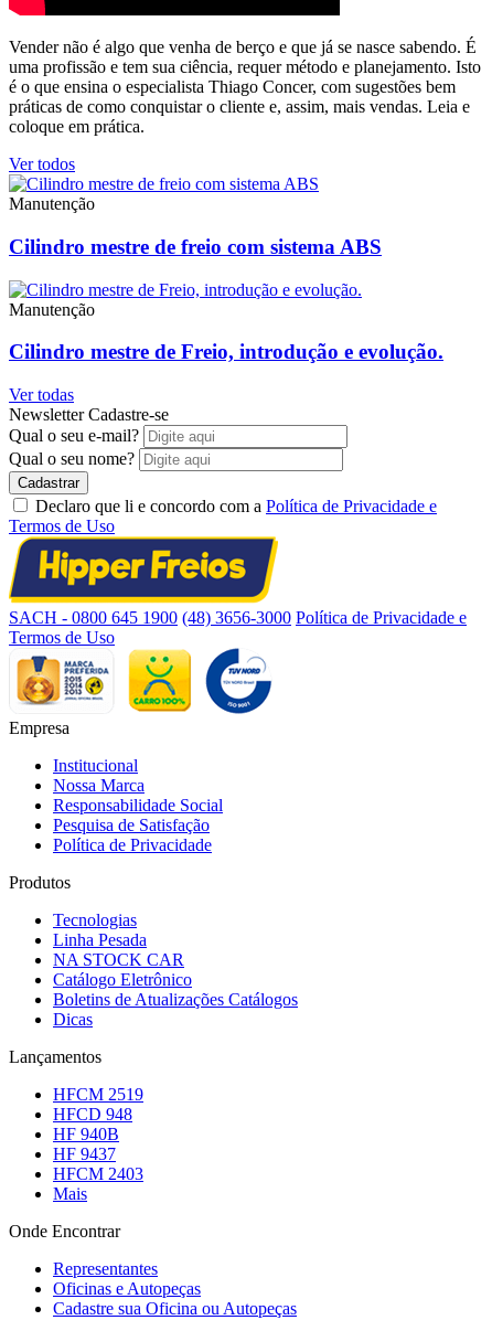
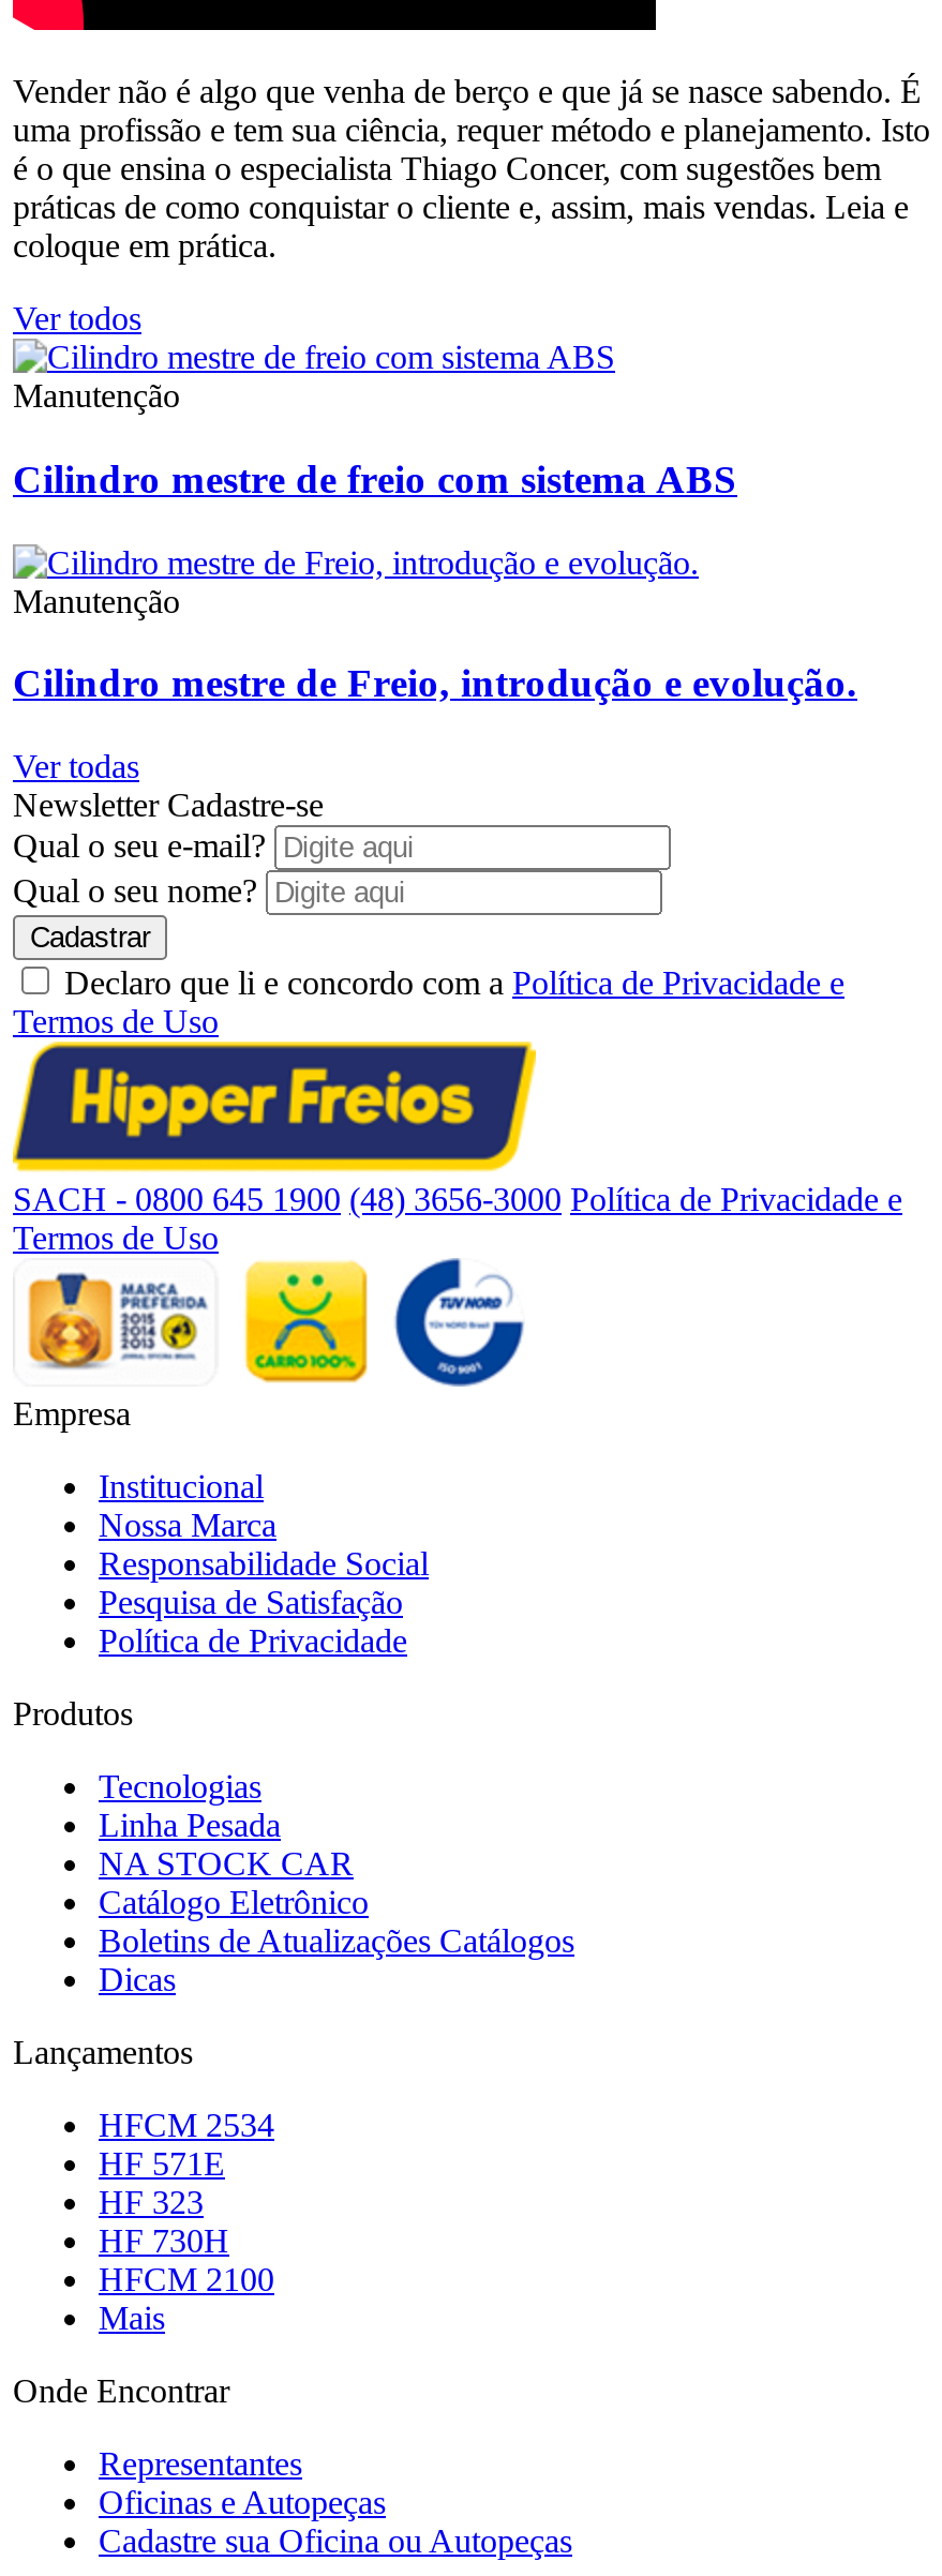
- HFCM 2519
- HFCD 948
- HF 940B
- HF 9437
- HFCM 2403
+ HFCM 2534
+ HF 571E
+ HF 323
+ HF 730H
+ HFCM 2100
